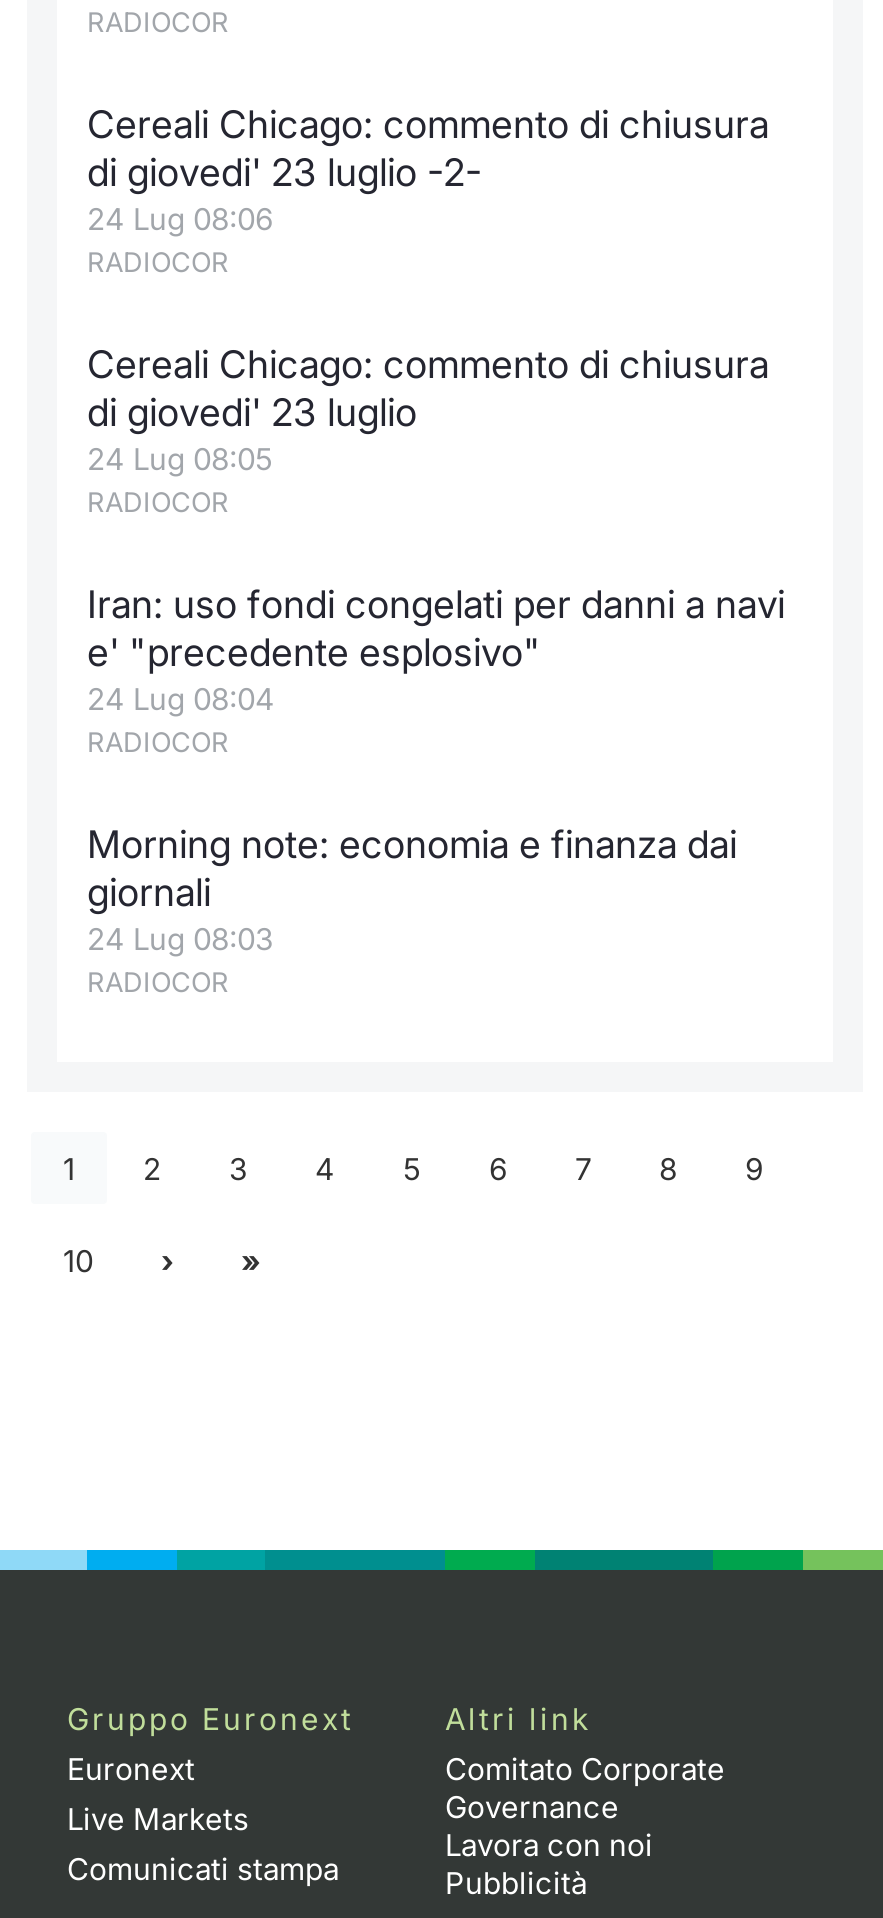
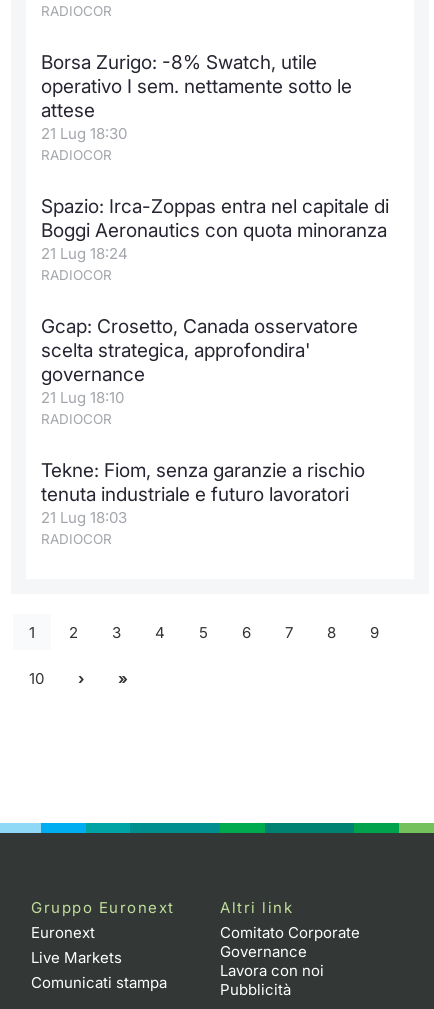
- Cereali Chicago: commento di chiusura
- di giovedi' 23 luglio -2-
- 24 Lug 08:06
+ Borsa Zurigo: -8% Swatch, utile
+ operativo I sem. nettamente sotto le
+ attese
+ 21 Lug 18:30

- Cereali Chicago: commento di chiusura
- di giovedi' 23 luglio
- 24 Lug 08:05
+ Spazio: Irca-Zoppas entra nel capitale di
+ Boggi Aeronautics con quota minoranza
+ 21 Lug 18:24

- Iran: uso fondi congelati per danni a navi
- e' "precedente esplosivo"
- 24 Lug 08:04
+ Gcap: Crosetto, Canada osservatore
+ scelta strategica, approfondira'
+ governance
+ 21 Lug 18:10

- Morning note: economia e finanza dai
- giornali
- 24 Lug 08:03
+ Tekne: Fiom, senza garanzie a rischio
+ tenuta industriale e futuro lavoratori
+ 21 Lug 18:03
